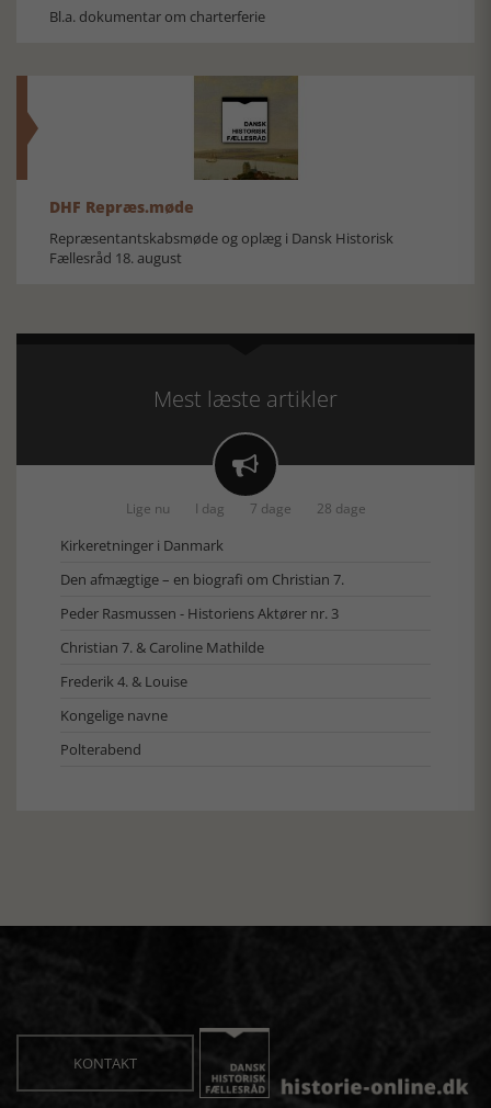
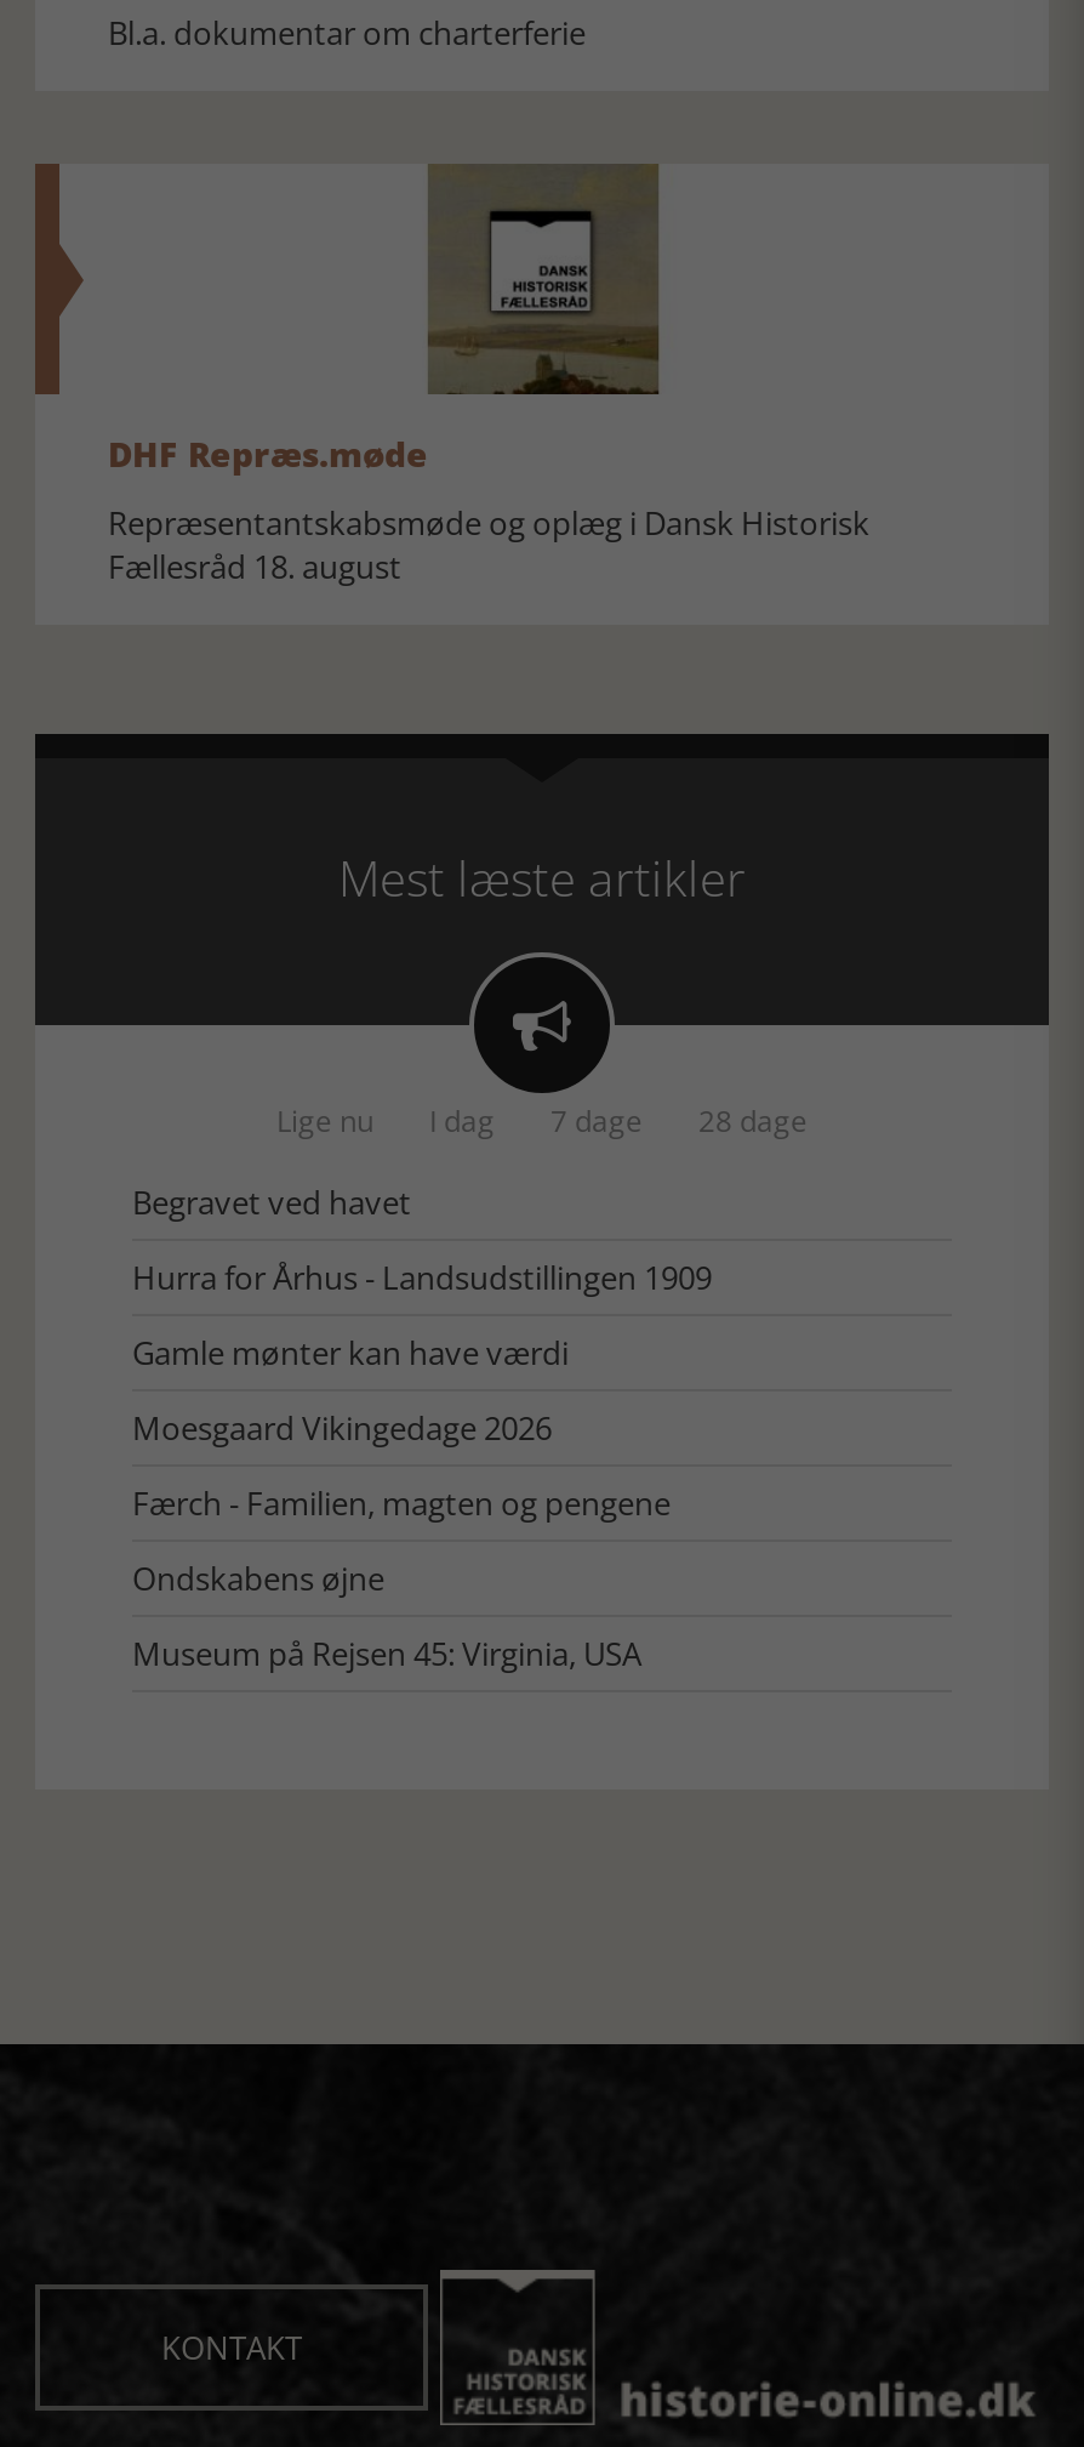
- Kirkeretninger i Danmark
+ Begravet ved havet

- Den afmægtige – en biografi om Christian 7.
+ Hurra for Århus - Landsudstillingen 1909

- Peder Rasmussen - Historiens Aktører nr. 3
+ Gamle mønter kan have værdi

- Christian 7. & Caroline Mathilde
+ Moesgaard Vikingedage 2026

- Frederik 4. & Louise
+ Færch - Familien, magten og pengene

- Kongelige navne
+ Ondskabens øjne

- Polterabend
+ Museum på Rejsen 45: Virginia, USA
